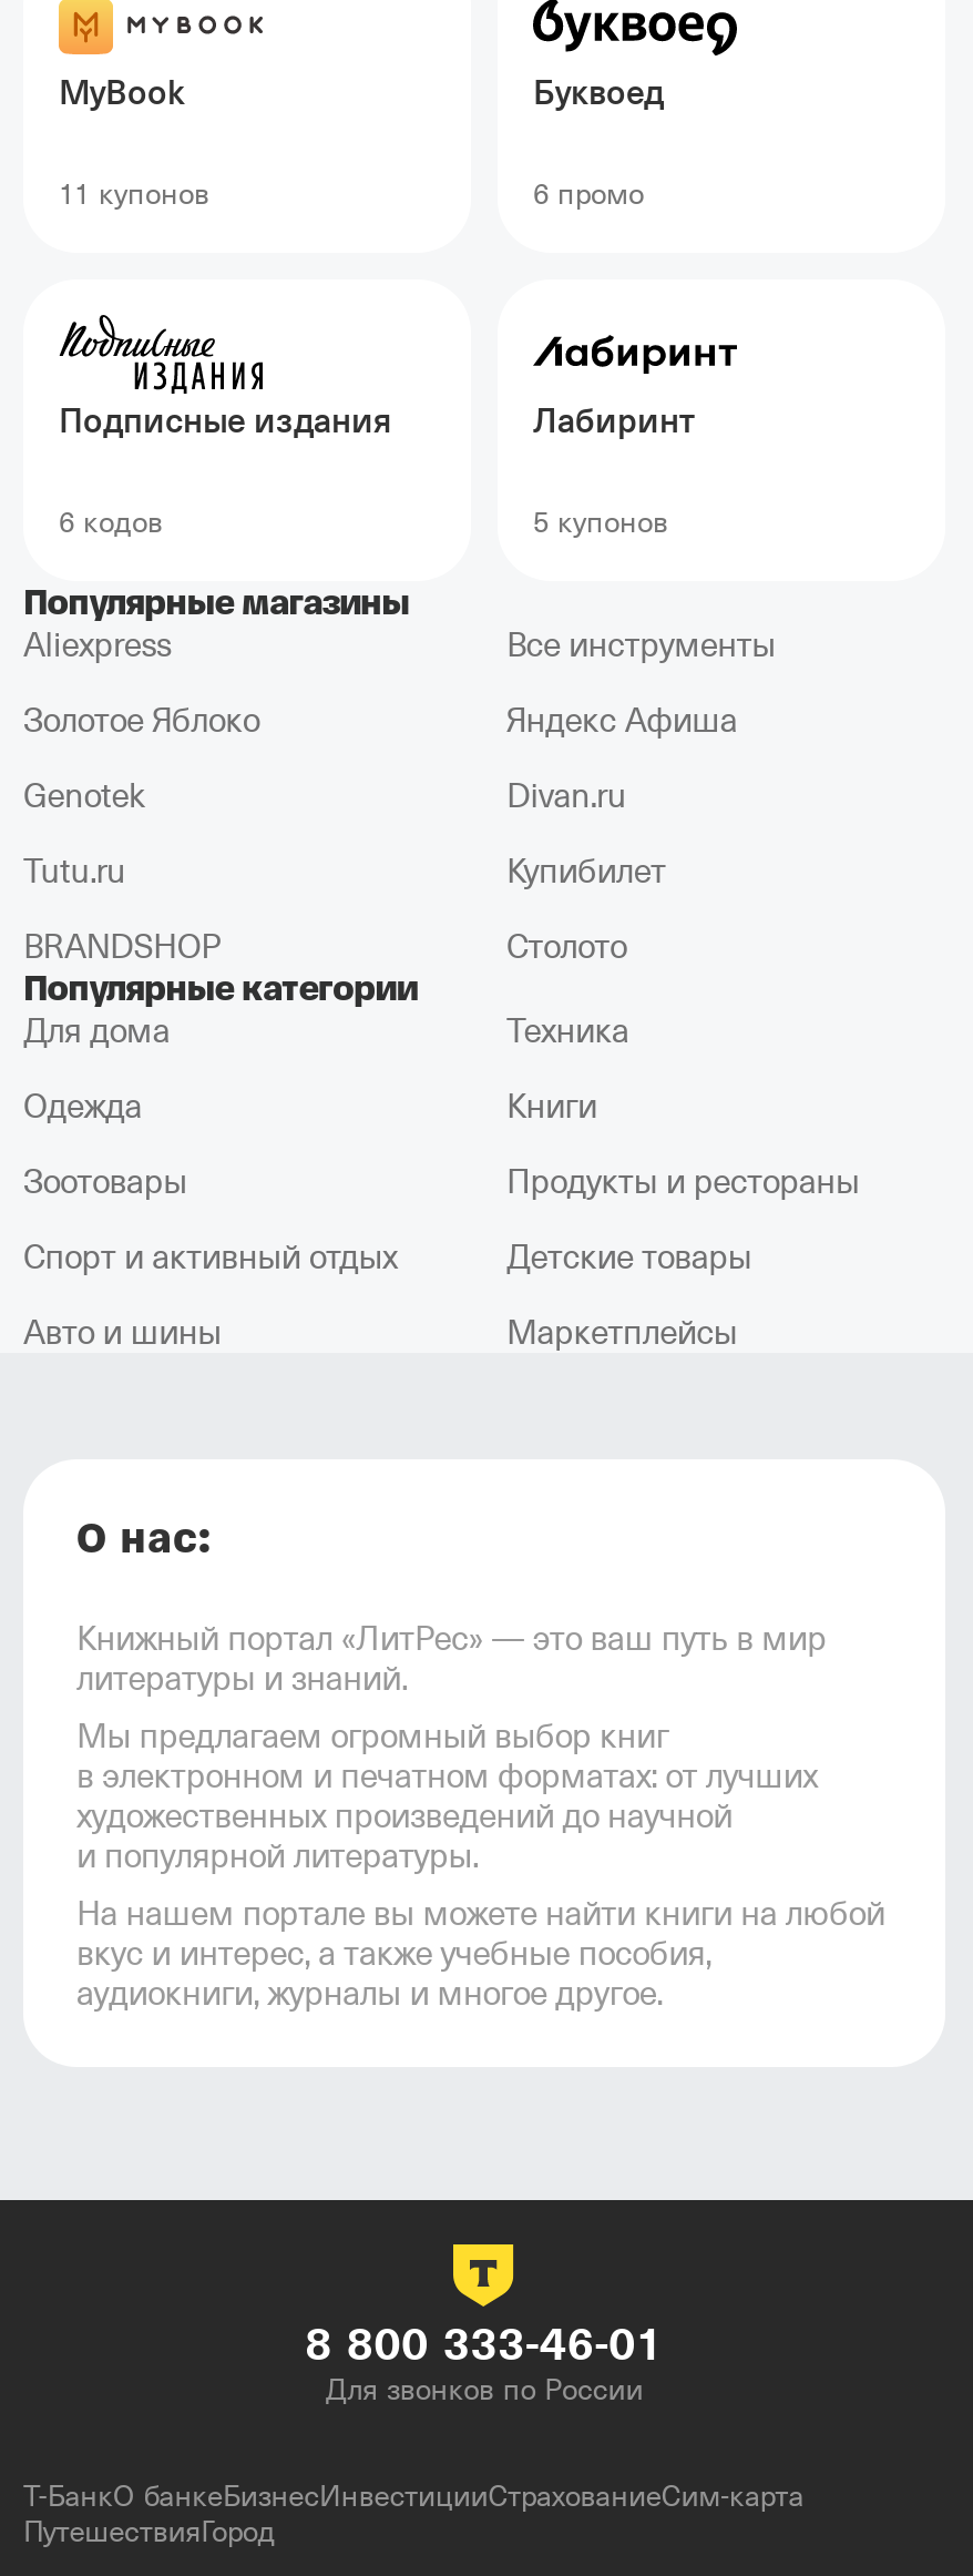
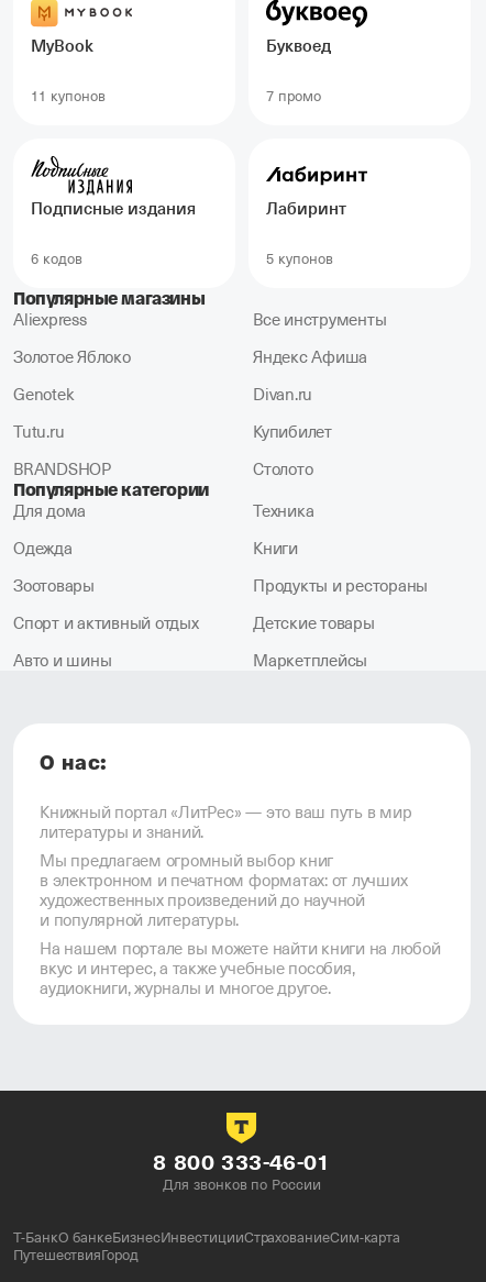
- 6 промо
+ 7 промо
